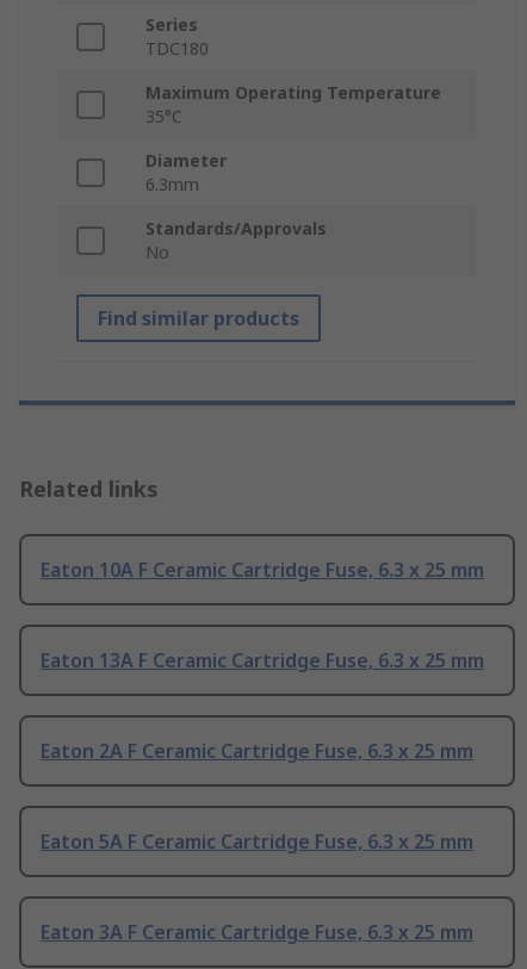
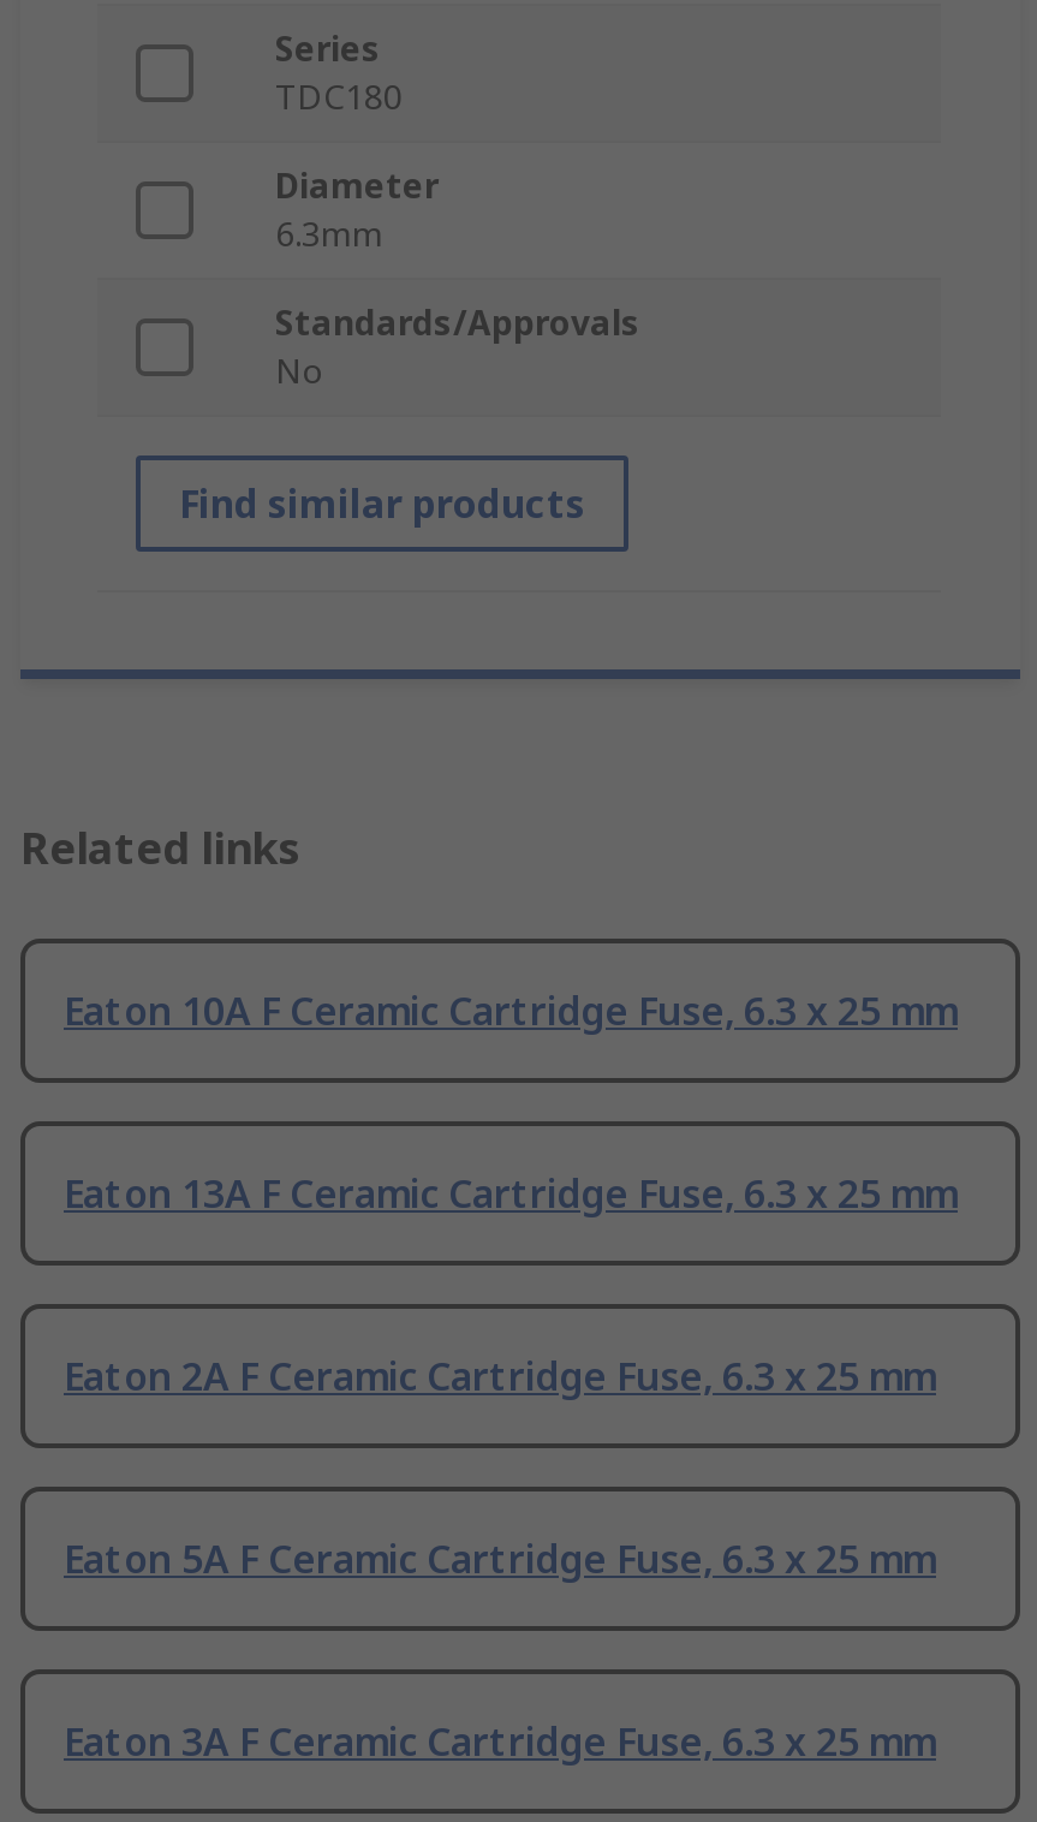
- Maximum Operating Temperature
- 35°C
